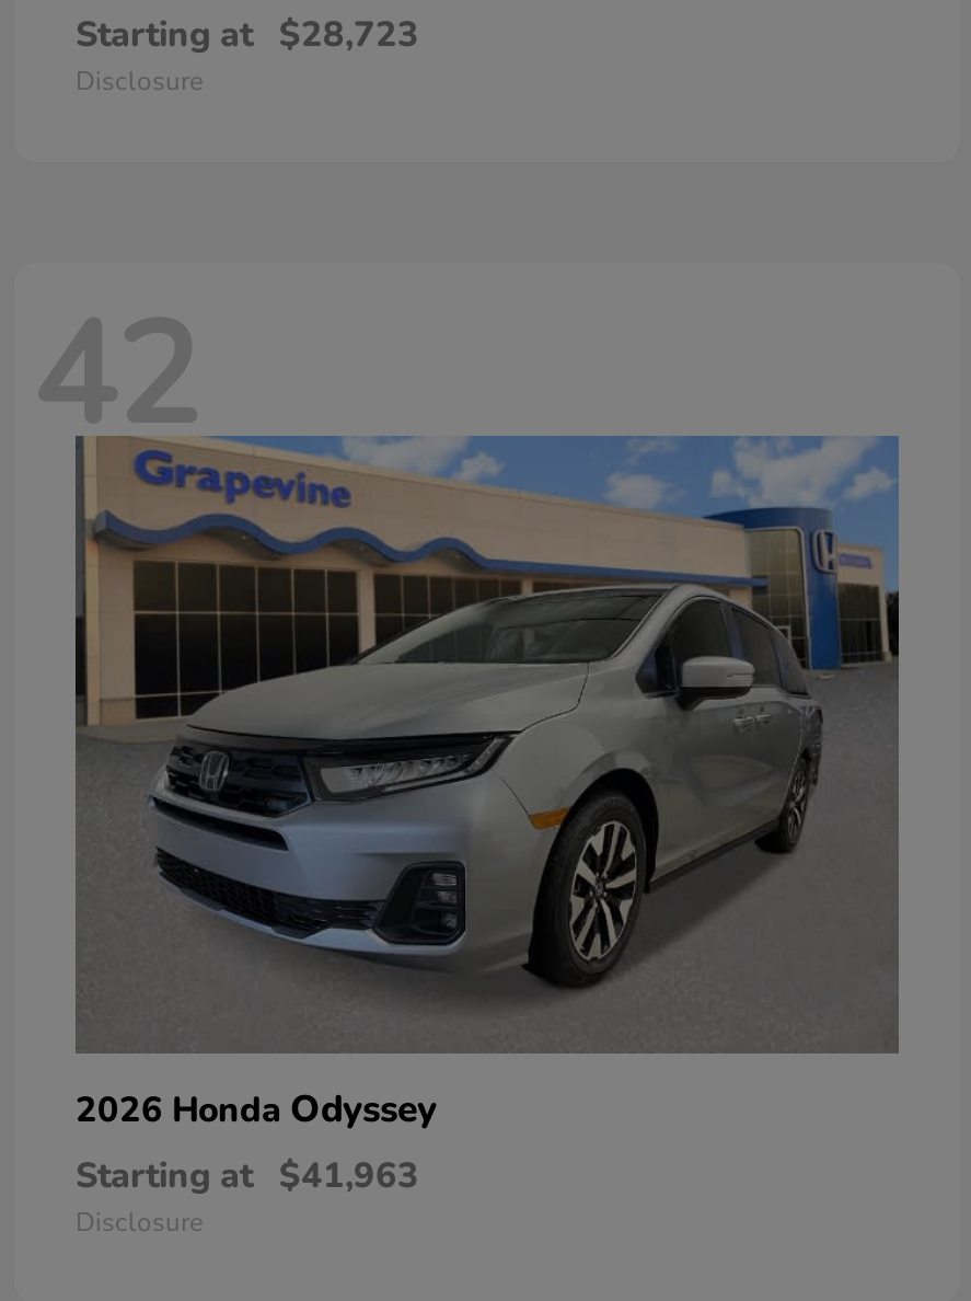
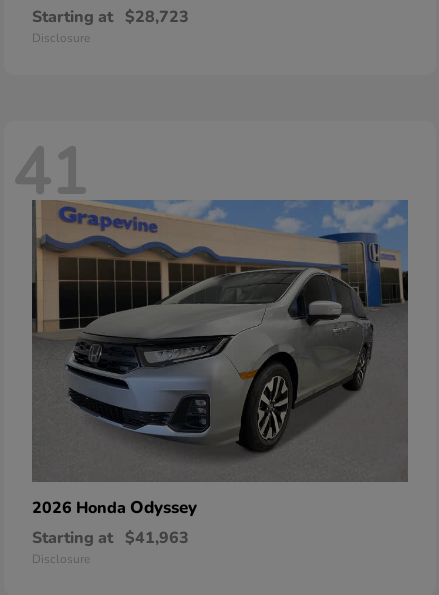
- 42
+ 41
